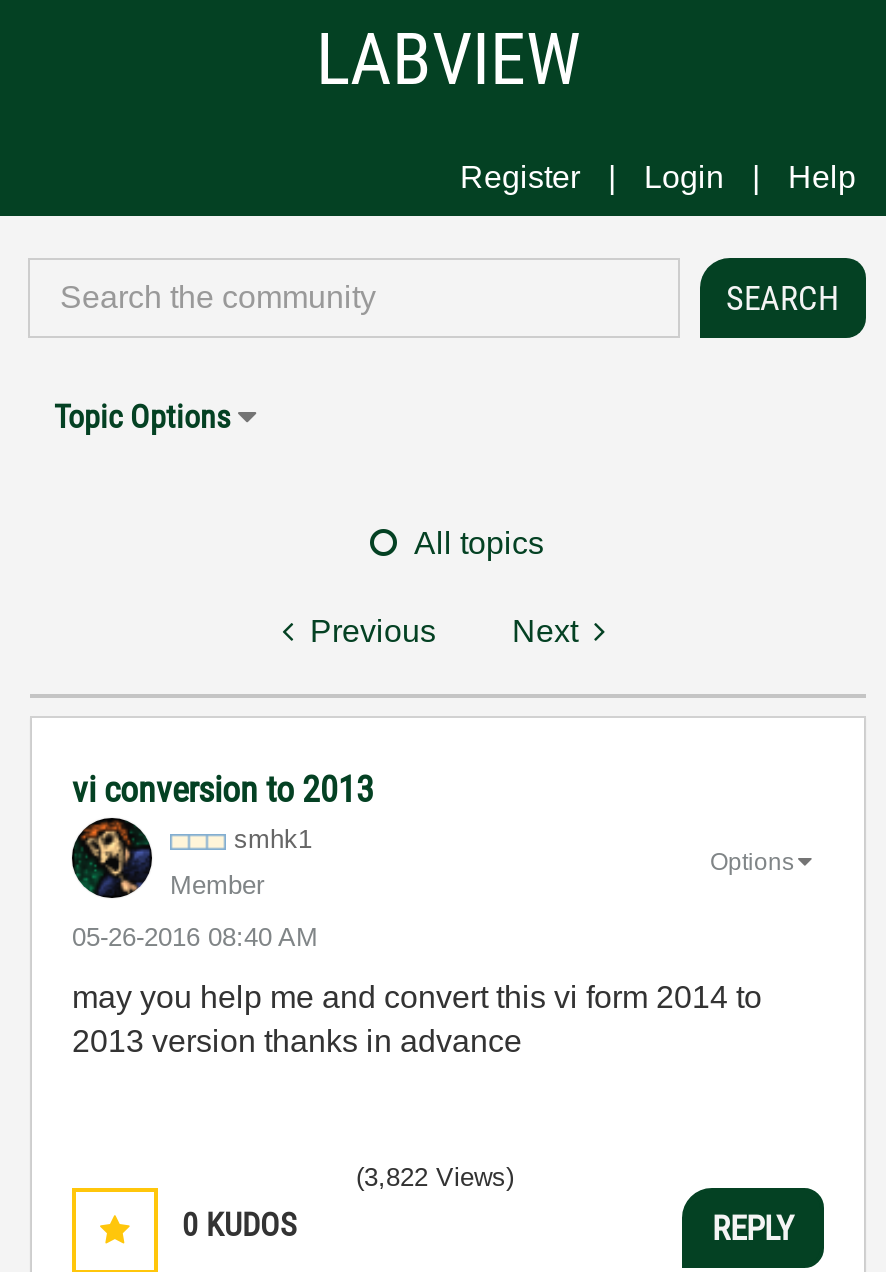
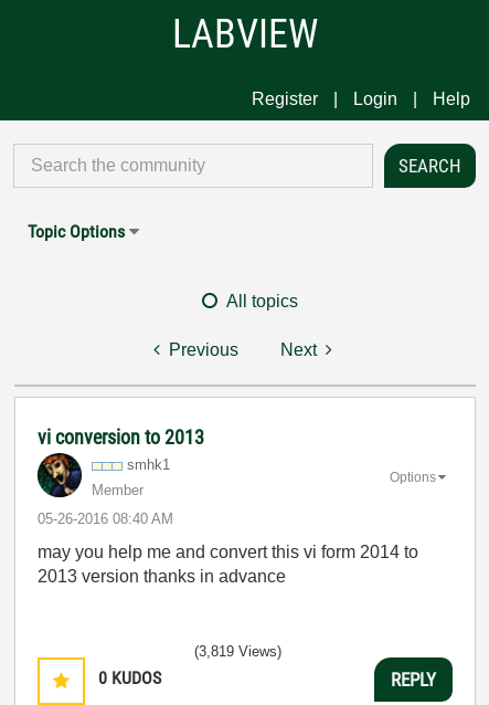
- (3,822 Views)
+ (3,819 Views)
